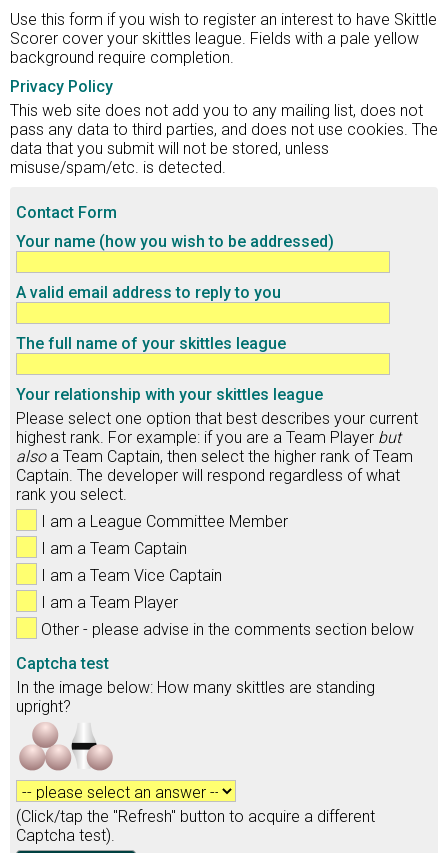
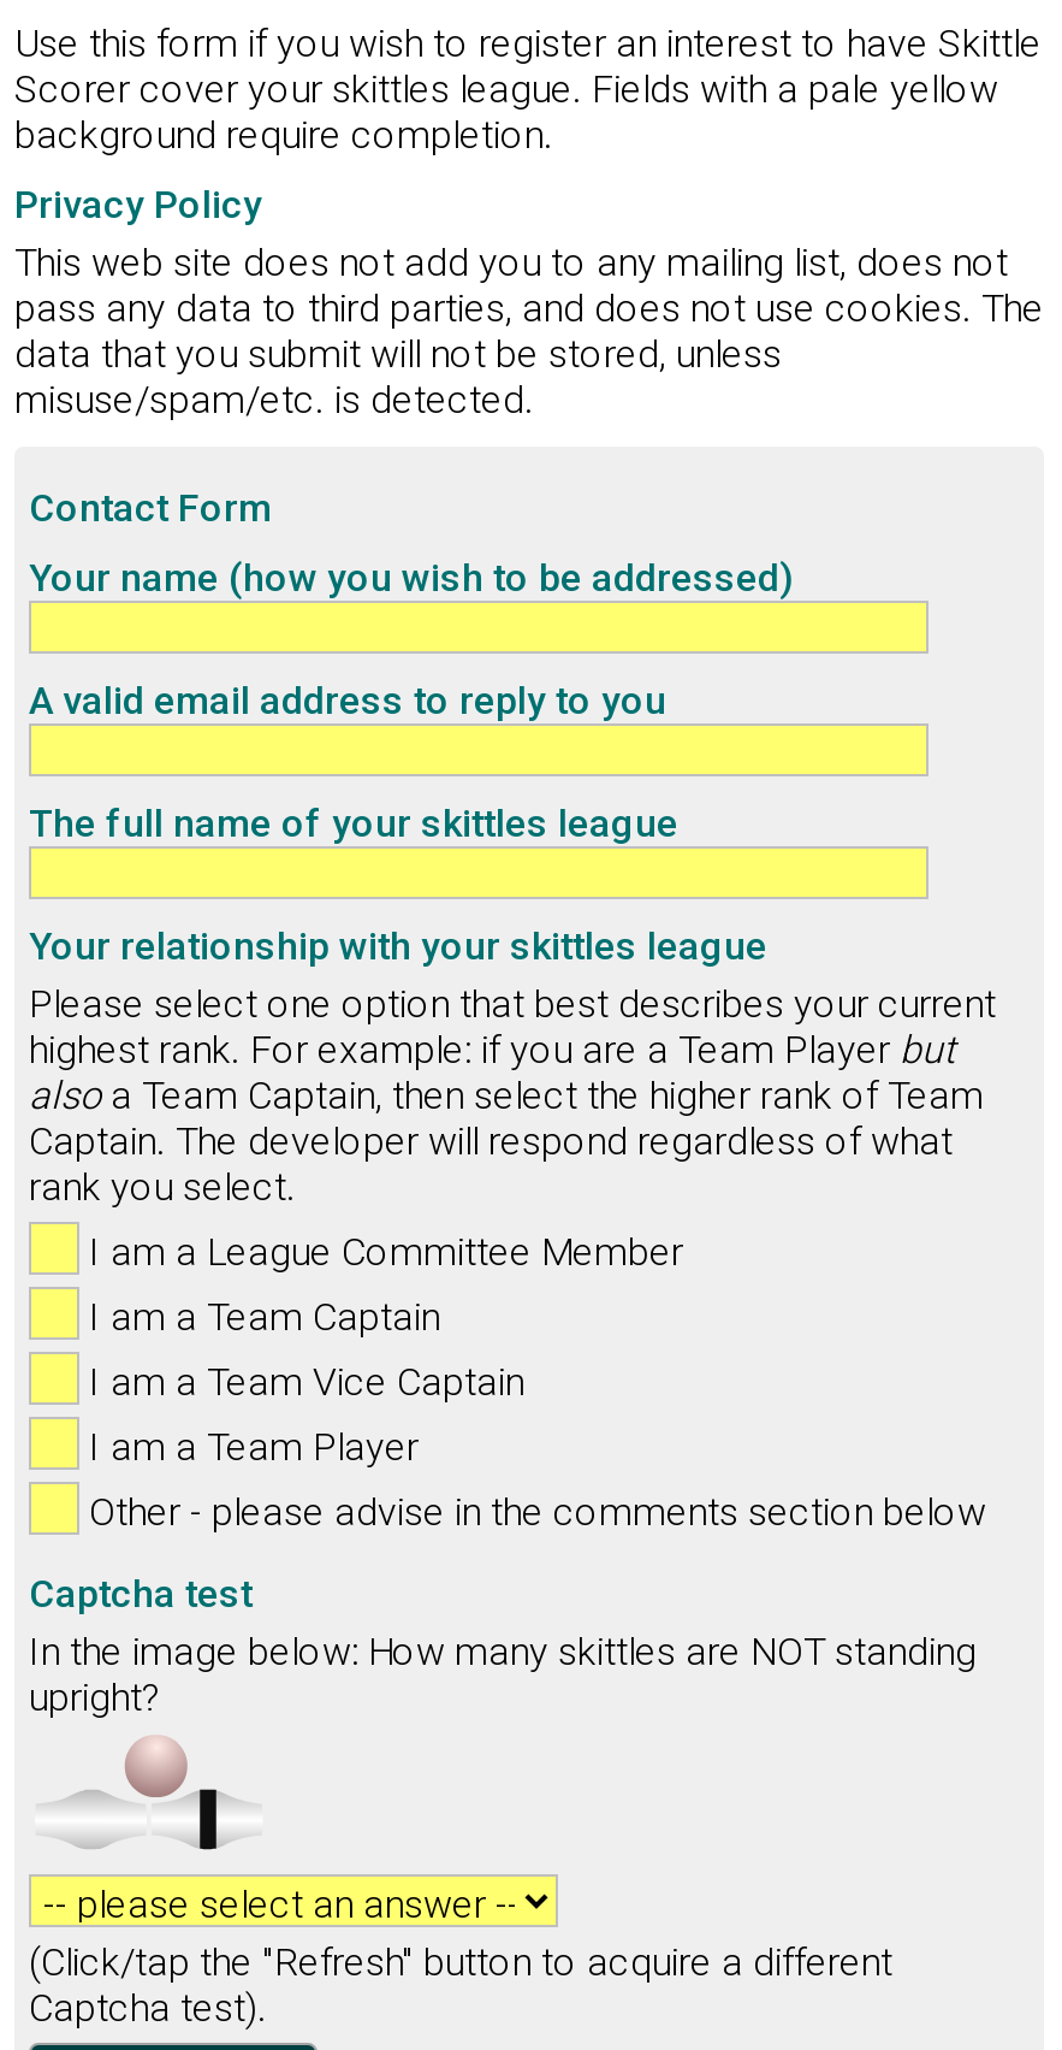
- In the image below: How many skittles are standing
+ In the image below: How many skittles are NOT standing

- [image]
+ [image]
